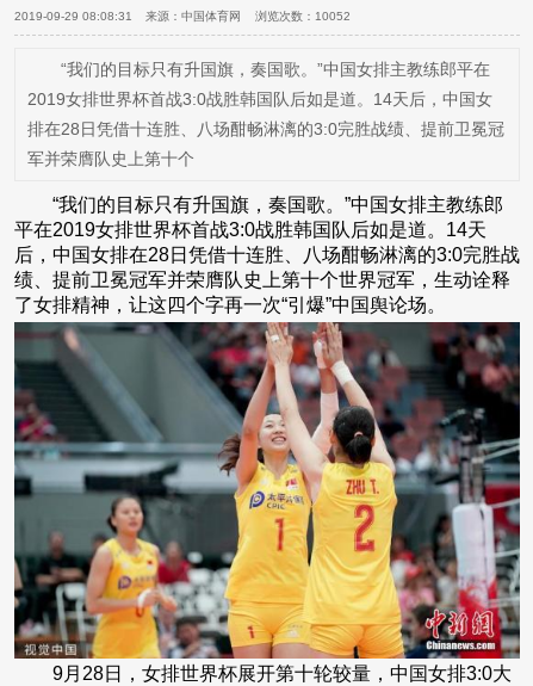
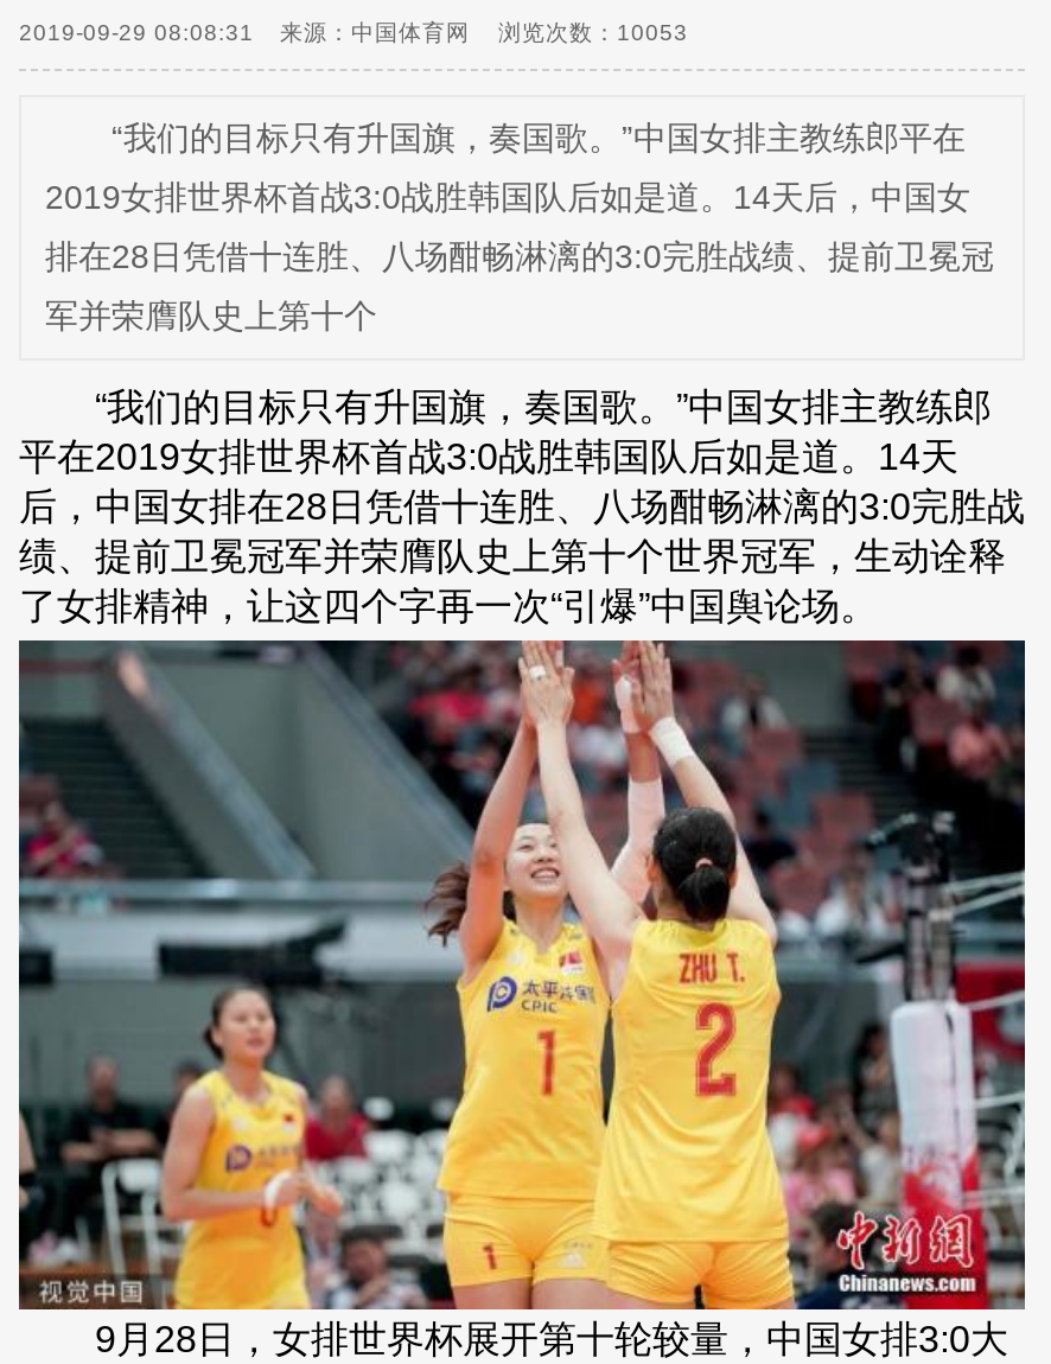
- 来源：中国体育网 浏览次数：10052
+ 来源：中国体育网 浏览次数：10053
